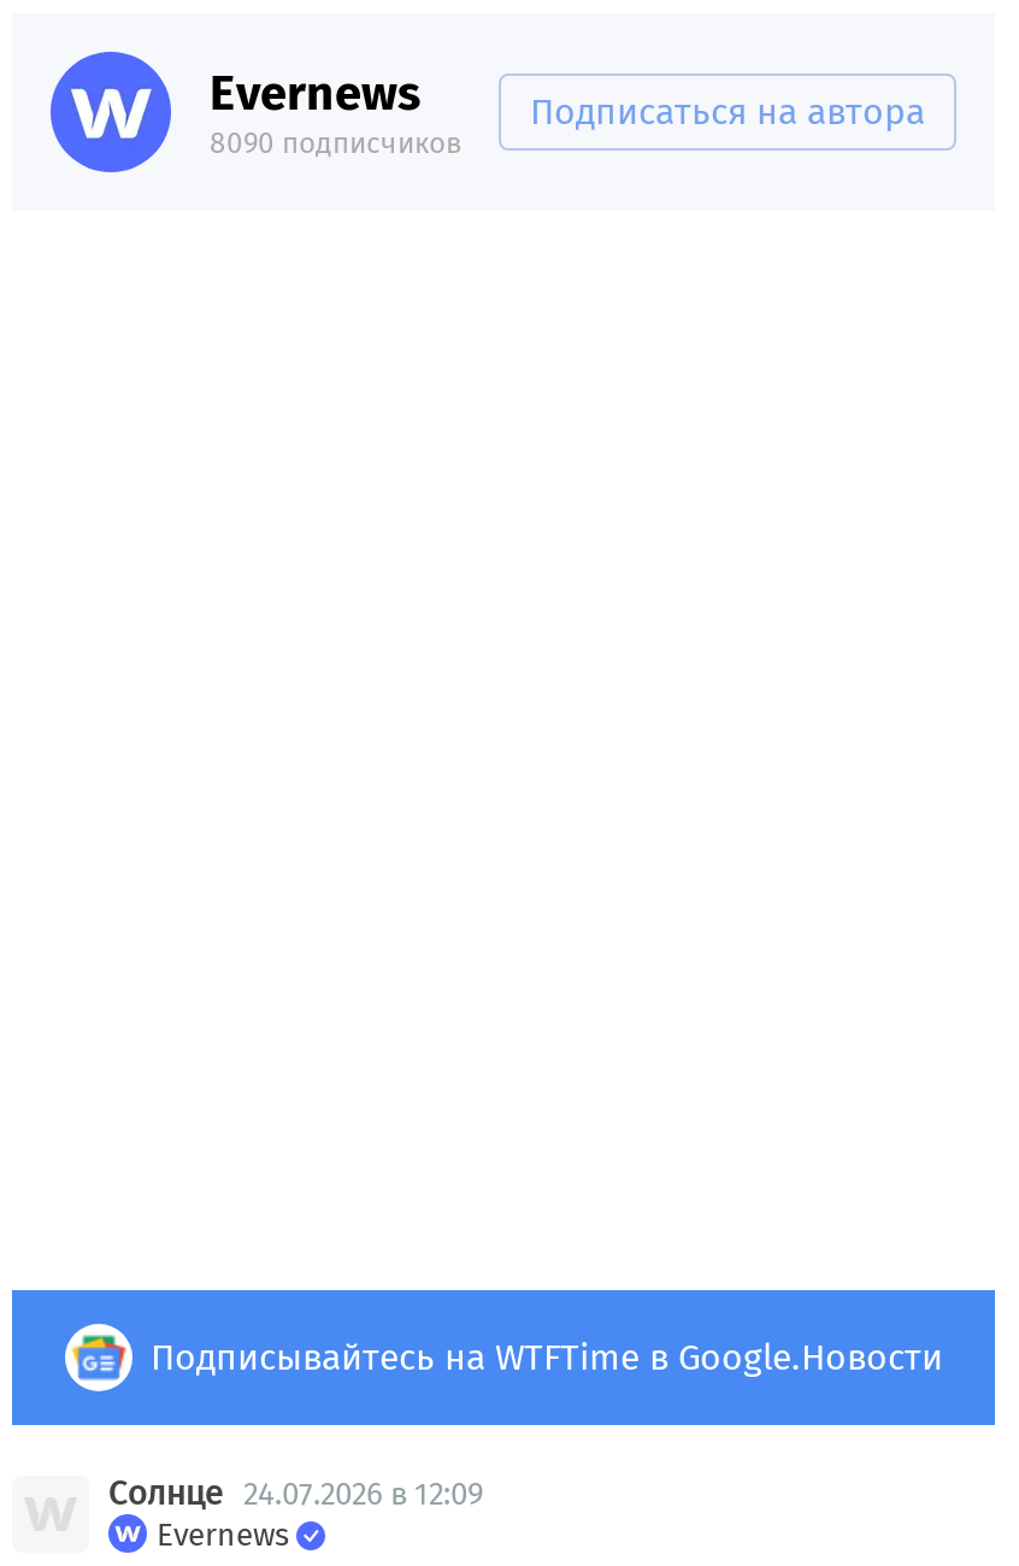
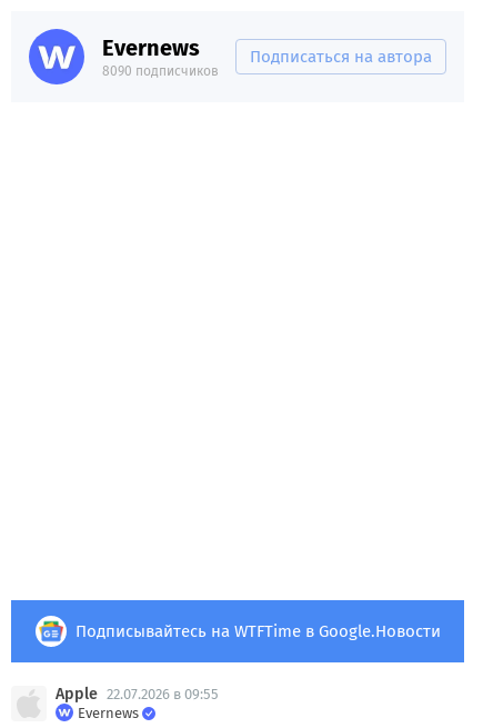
- Солнце 24.07.2026 в 12:09
+ Apple 22.07.2026 в 09:55
